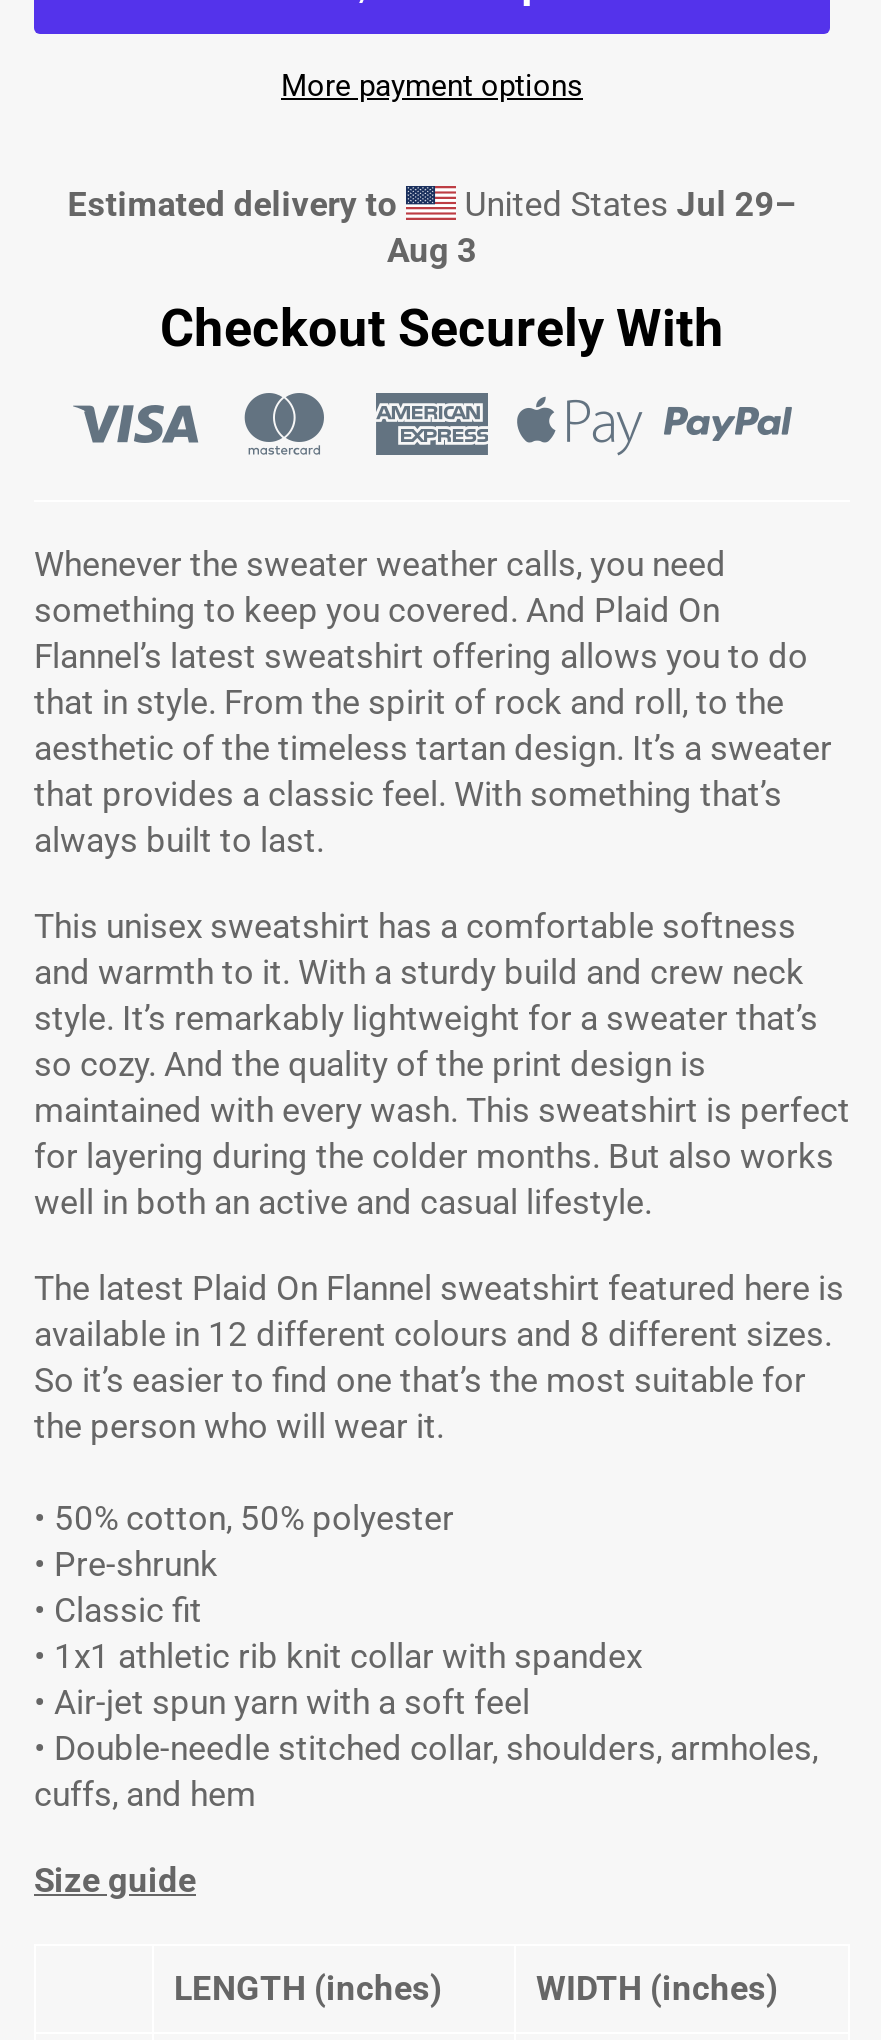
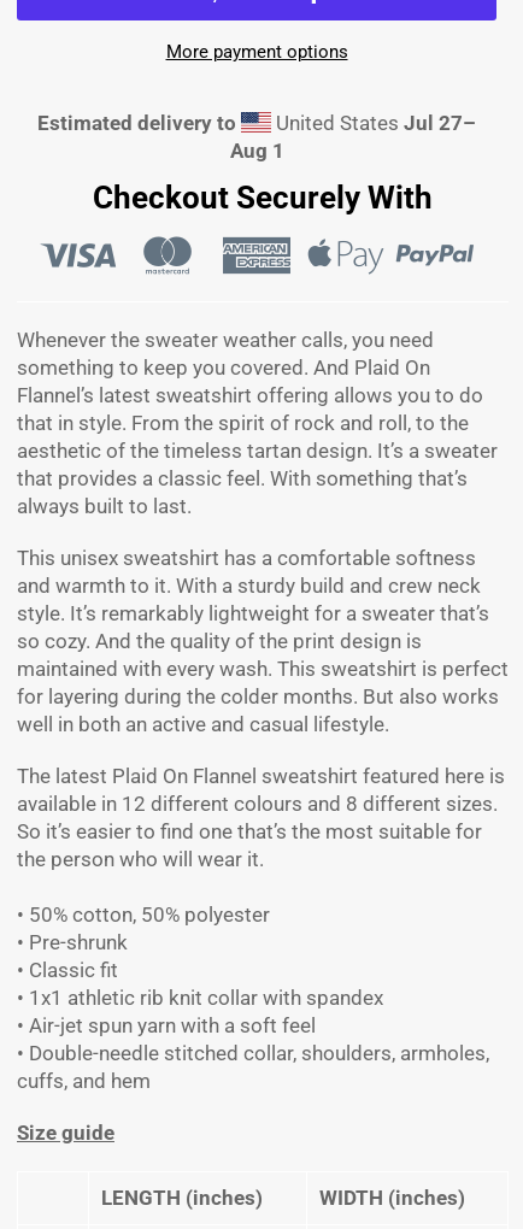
- United States Jul 29–
+ United States Jul 27–

- Aug 3
+ Aug 1
